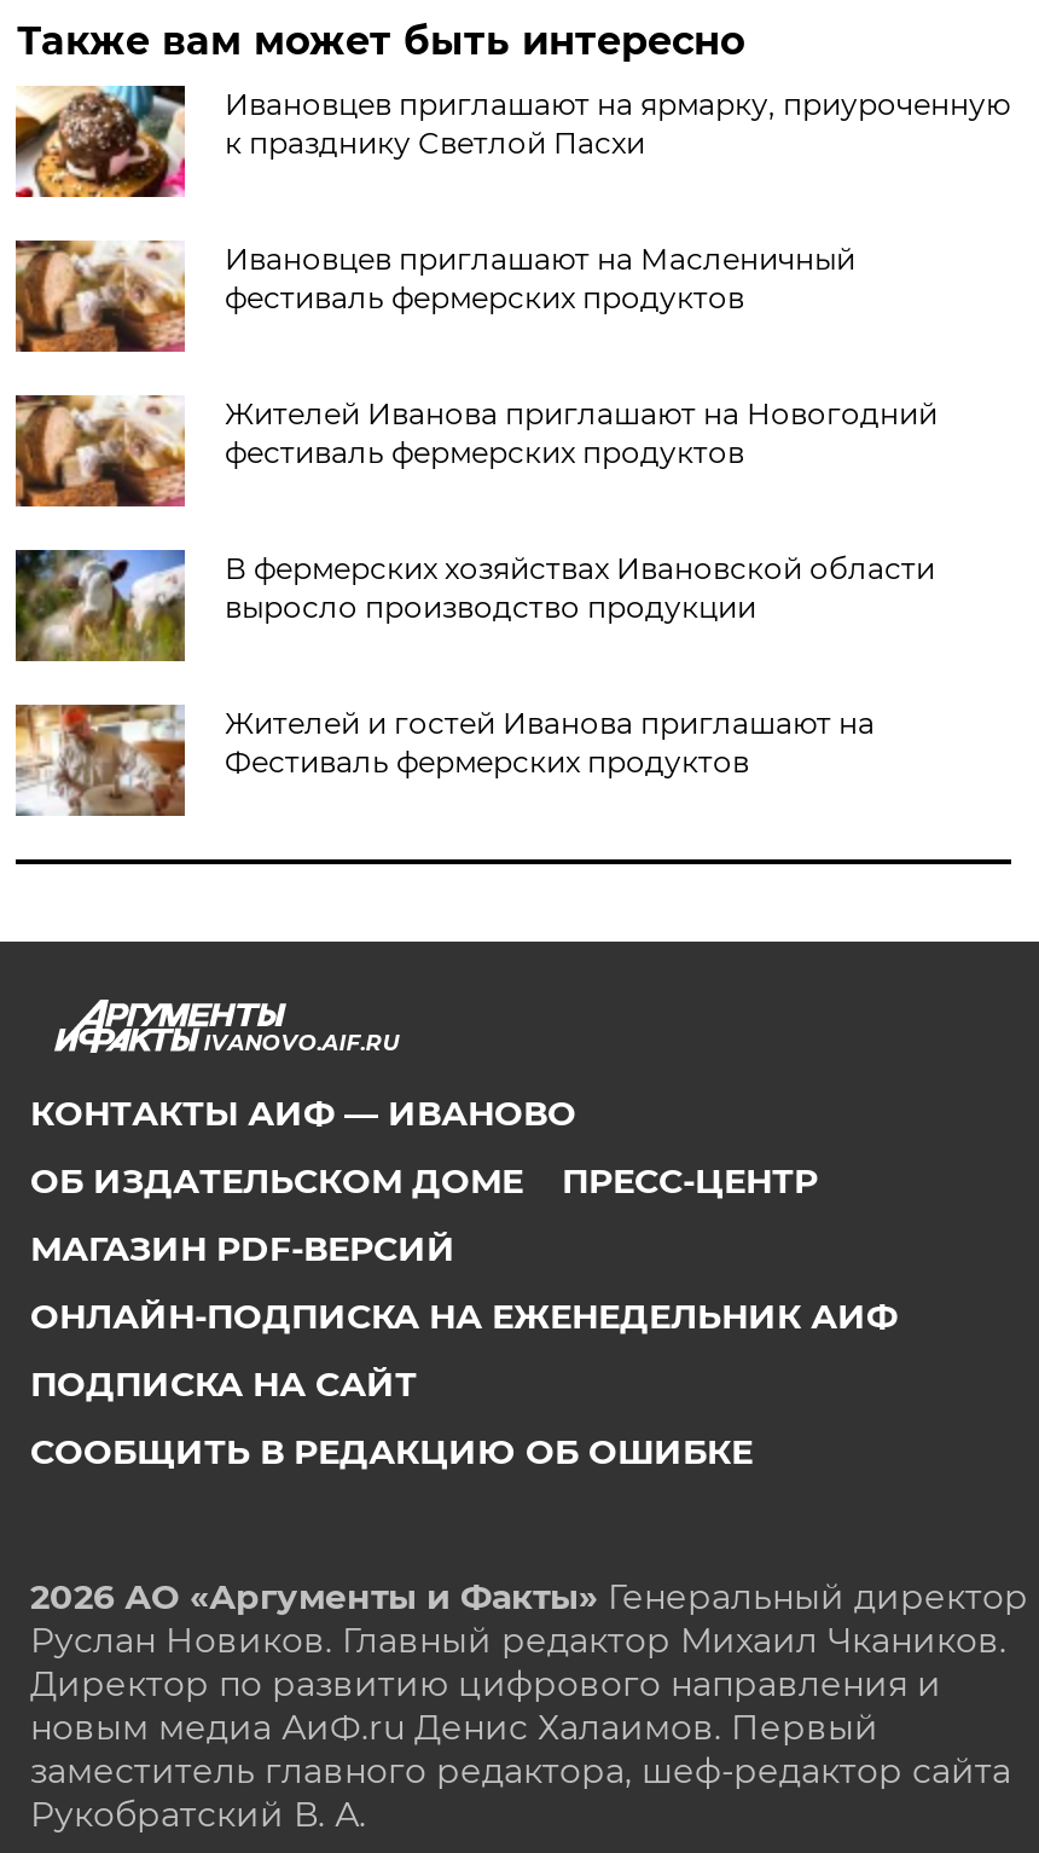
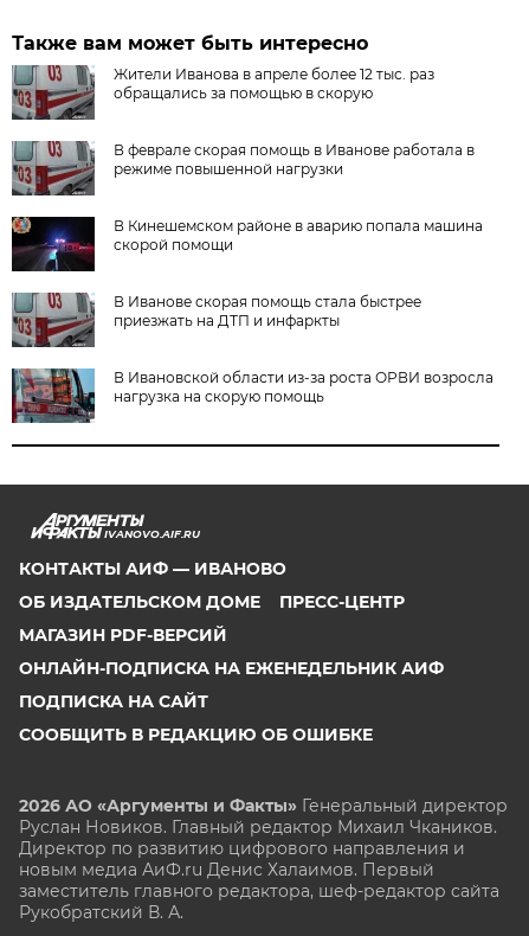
- [image]
- Ивановцев приглашают на ярмарку, приуроченную
- к празднику Светлой Пасхи
+ [image]
+ Жители Иванова в апреле более 12 тыс. раз
+ обращались за помощью в скорую

- [image]
- Ивановцев приглашают на Масленичный
- фестиваль фермерских продуктов
+ [image]
+ В феврале скорая помощь в Иванове работала в
+ режиме повышенной нагрузки

- [image]
- Жителей Иванова приглашают на Новогодний
- фестиваль фермерских продуктов
+ [image]
+ В Кинешемском районе в аварию попала машина
+ скорой помощи

- [image]
- В фермерских хозяйствах Ивановской области
- выросло производство продукции
+ [image]
+ В Иванове скорая помощь стала быстрее
+ приезжать на ДТП и инфаркты

- [image]
- Жителей и гостей Иванова приглашают на
- Фестиваль фермерских продуктов
+ [image]
+ В Ивановской области из-за роста ОРВИ возросла
+ нагрузка на скорую помощь
